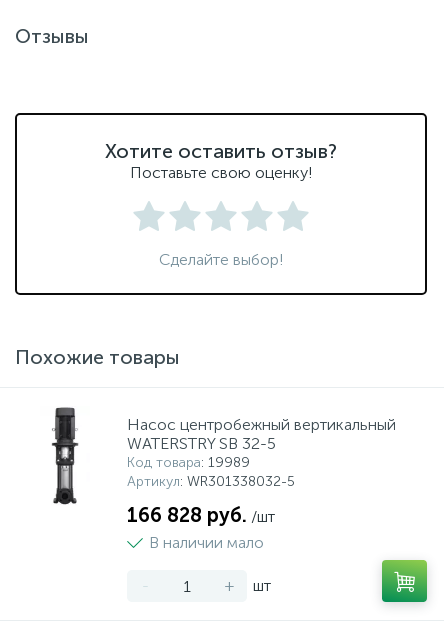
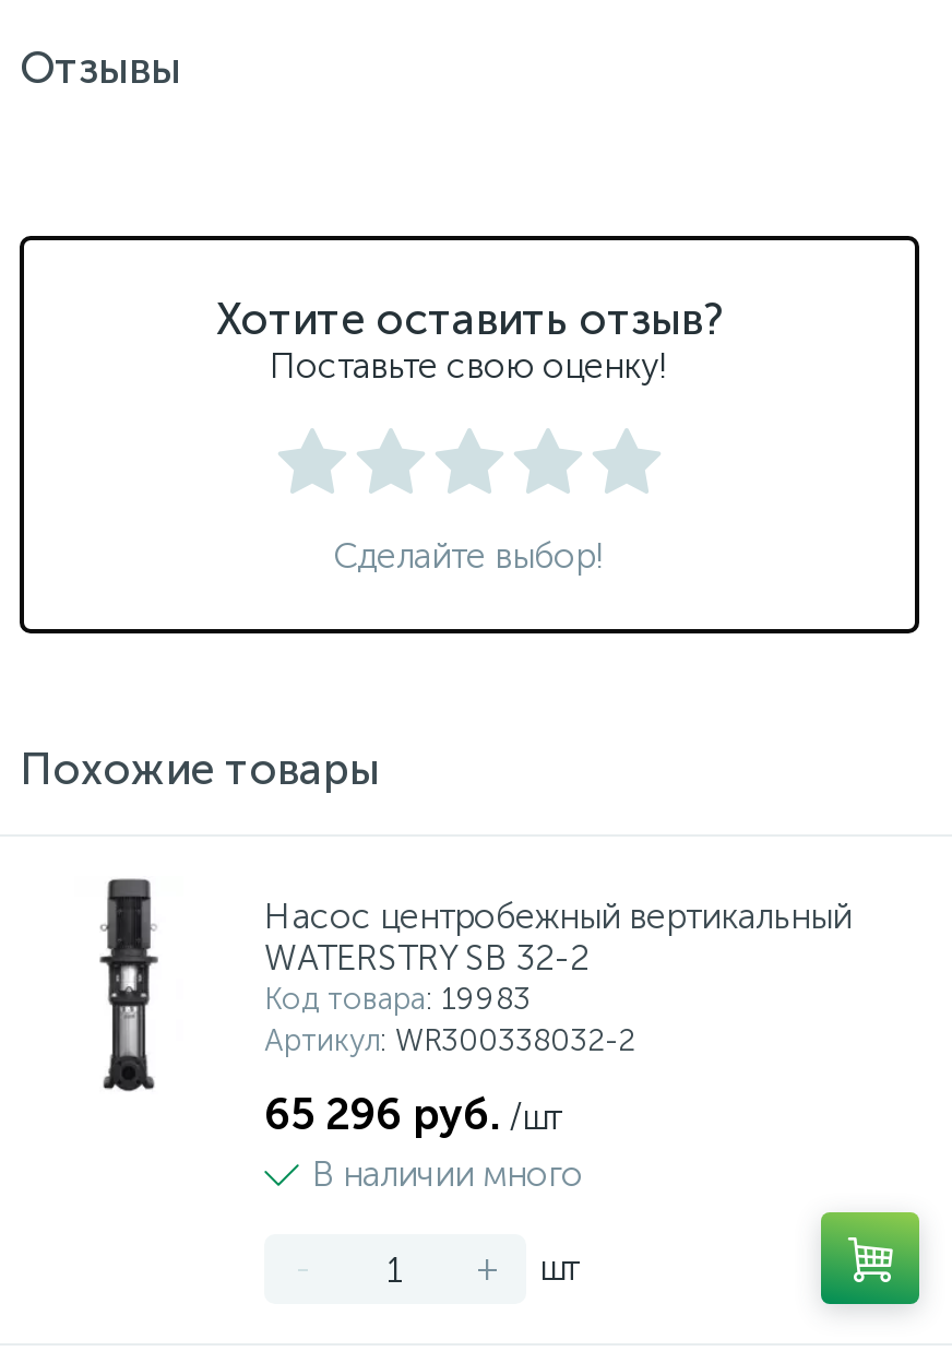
- WATERSTRY SB 32-5
+ WATERSTRY SB 32-2

- Код товара: 19989
+ Код товара: 19983

- Артикул: WR301338032-5
+ Артикул: WR300338032-2

- 166 828 руб. /шт
+ 65 296 руб. /шт

- В наличии мало
+ В наличии много
